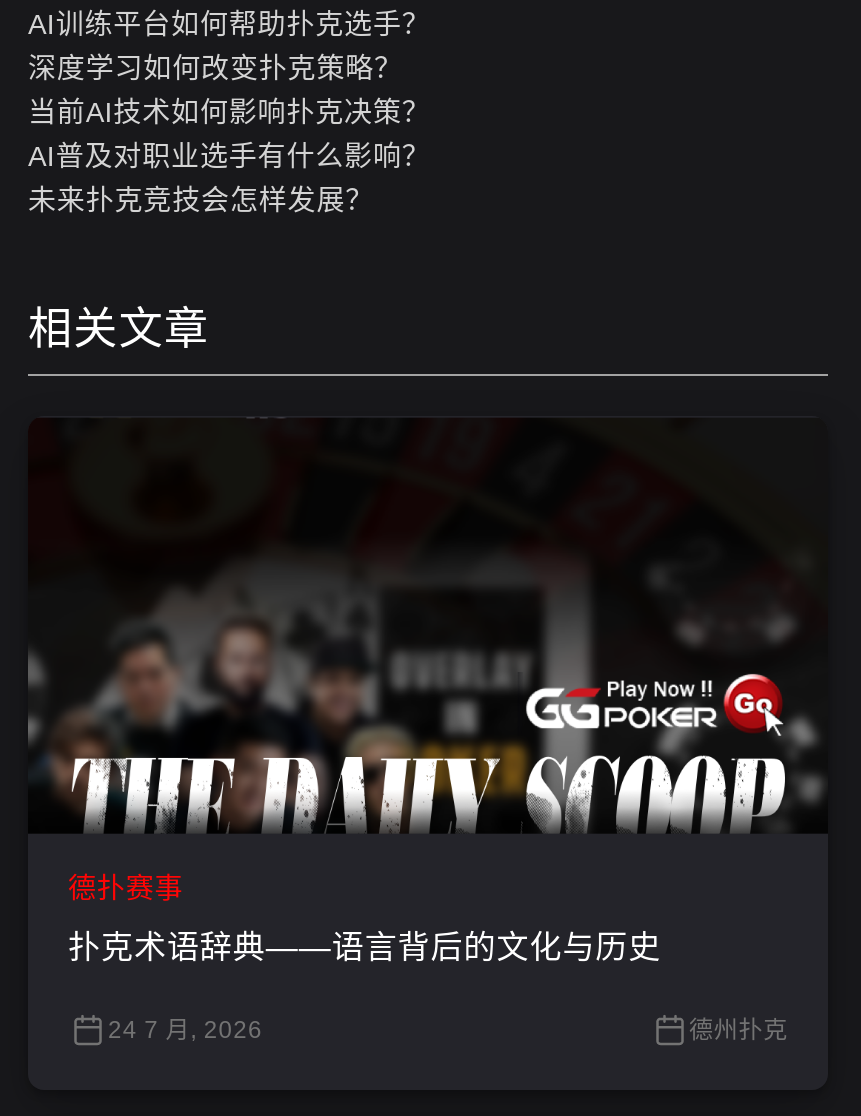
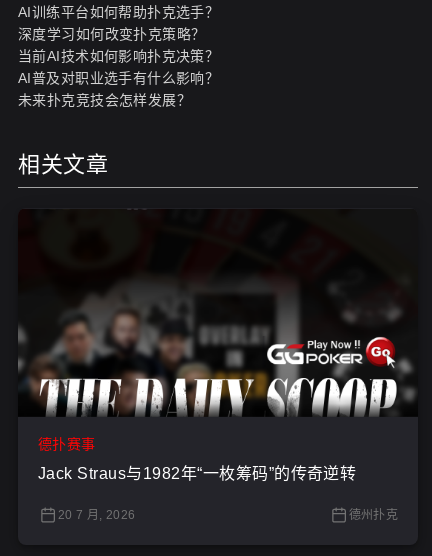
- 扑克术语辞典——语言背后的文化与历史
+ Jack Straus与1982年“一枚筹码”的传奇逆转

- 24 7 月, 2026
+ 20 7 月, 2026
